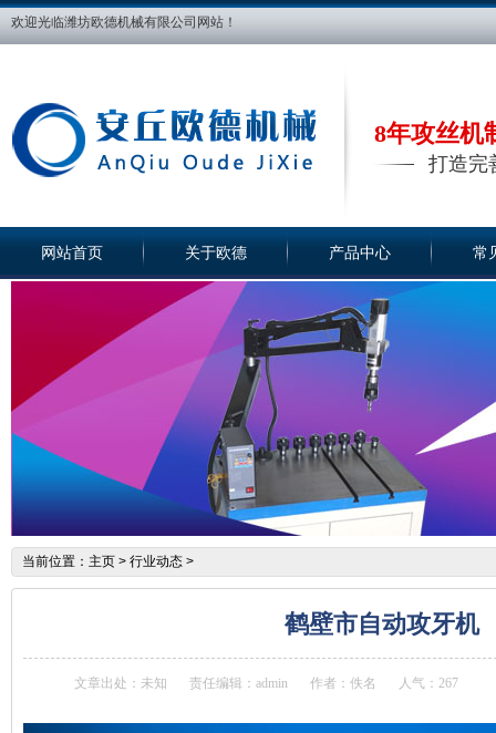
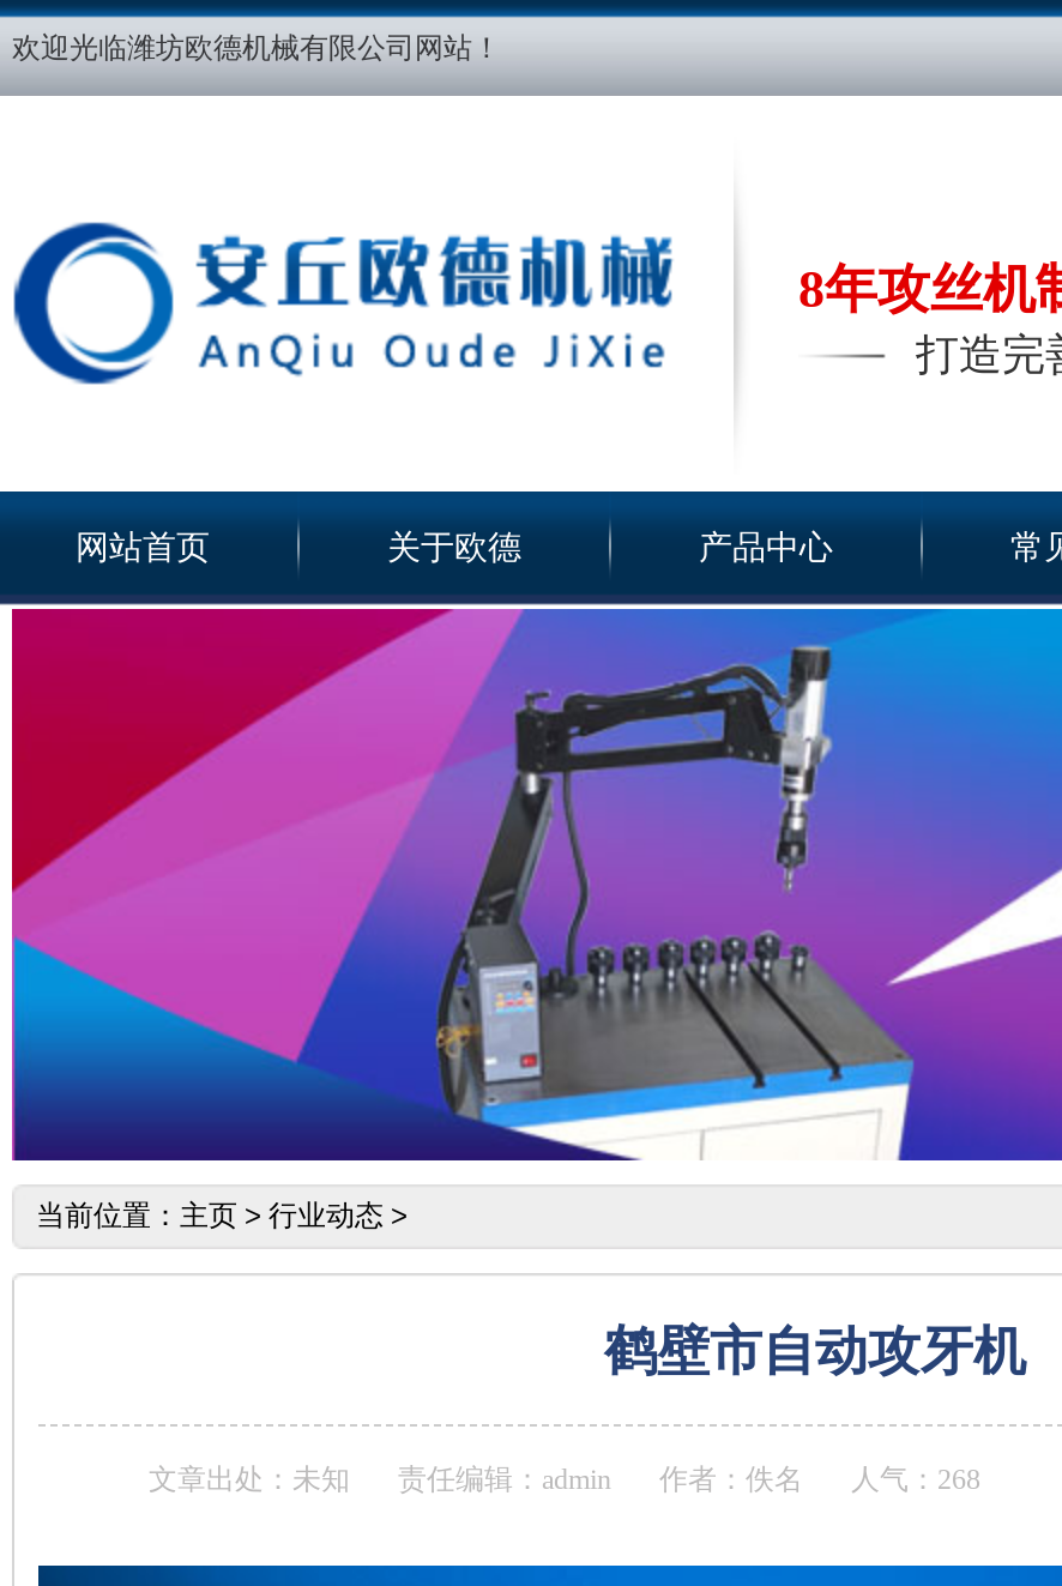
- 文章出处：未知 责任编辑：admin 作者：佚名 人气：267
+ 文章出处：未知 责任编辑：admin 作者：佚名 人气：268
